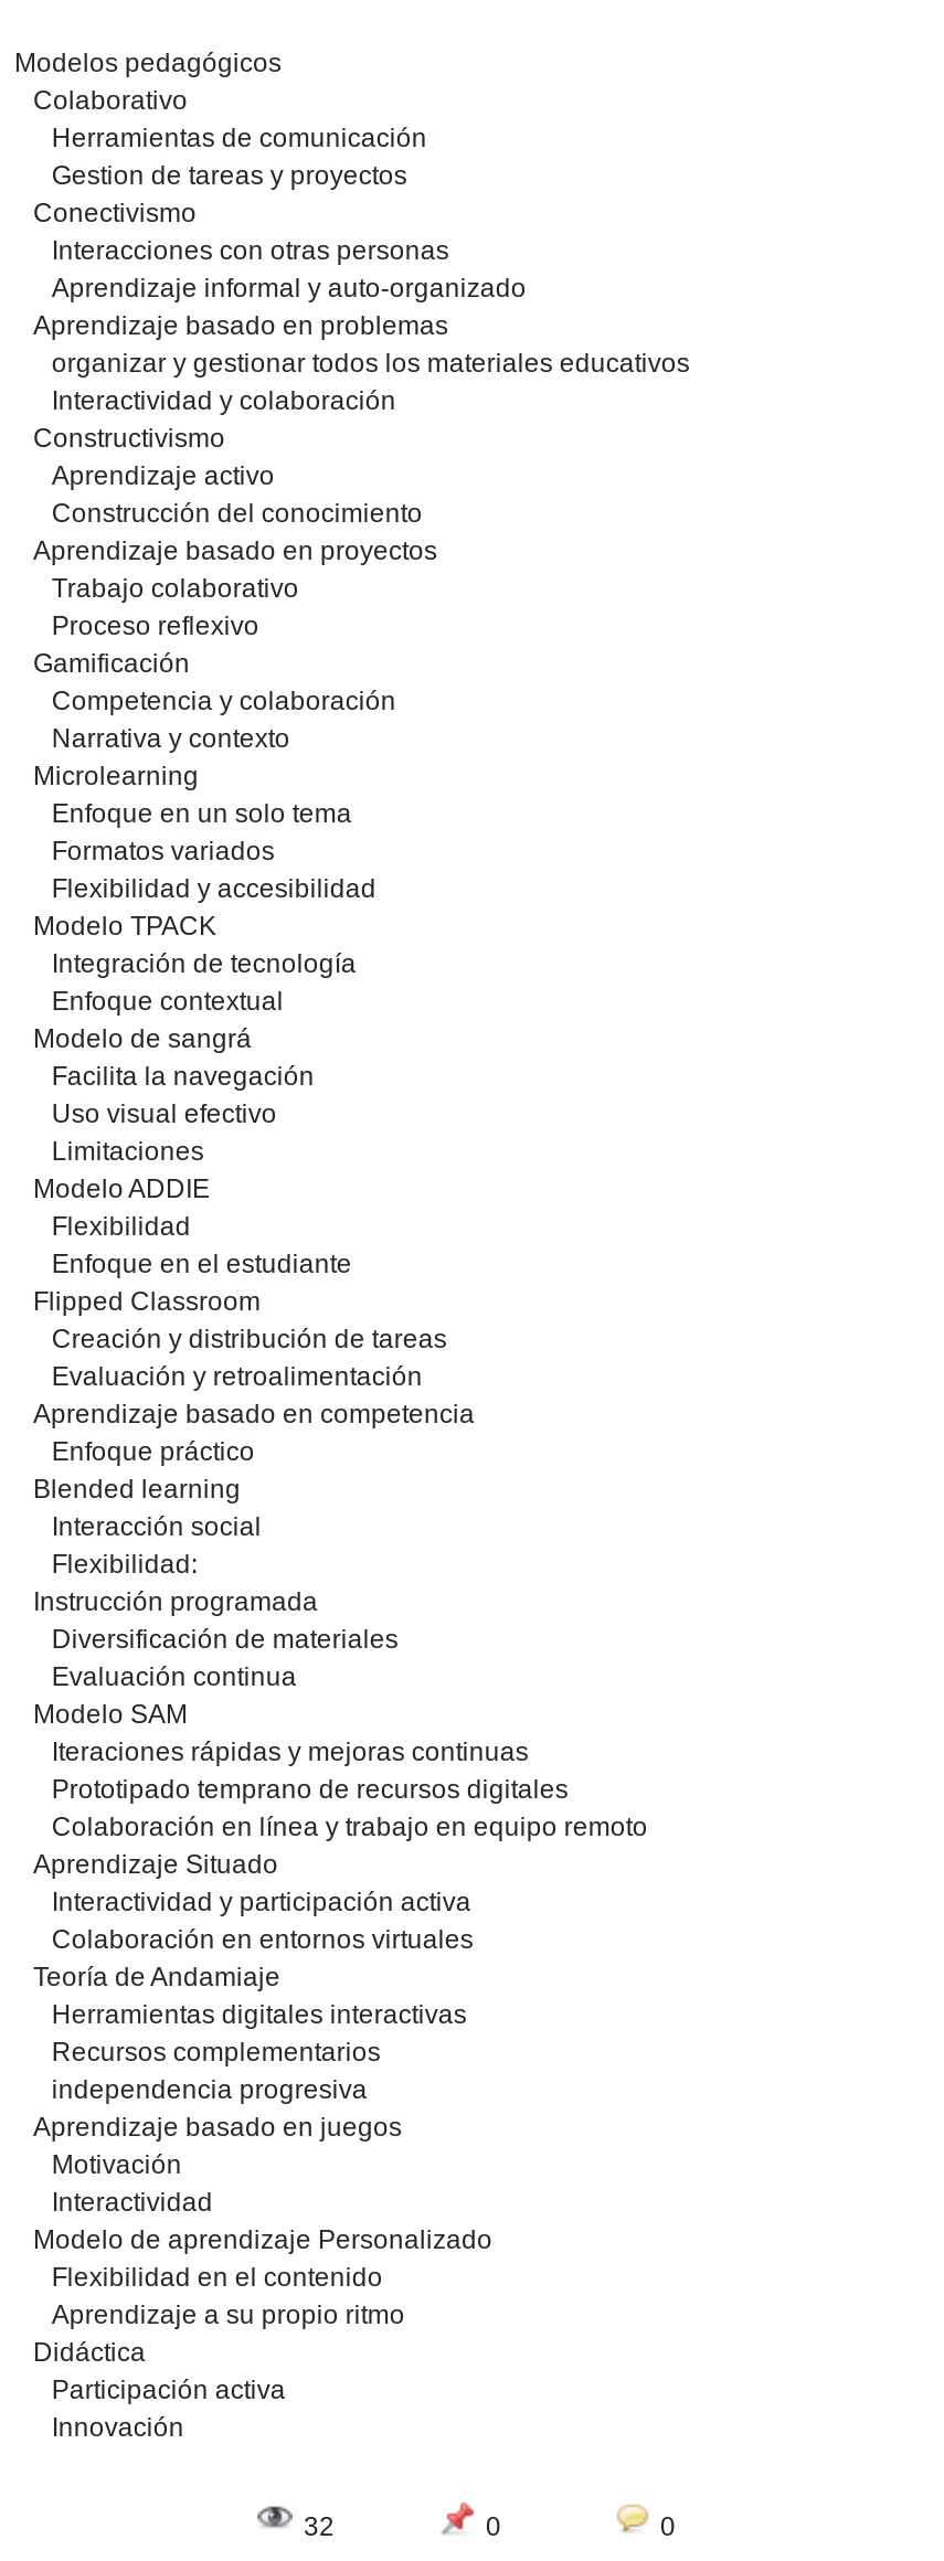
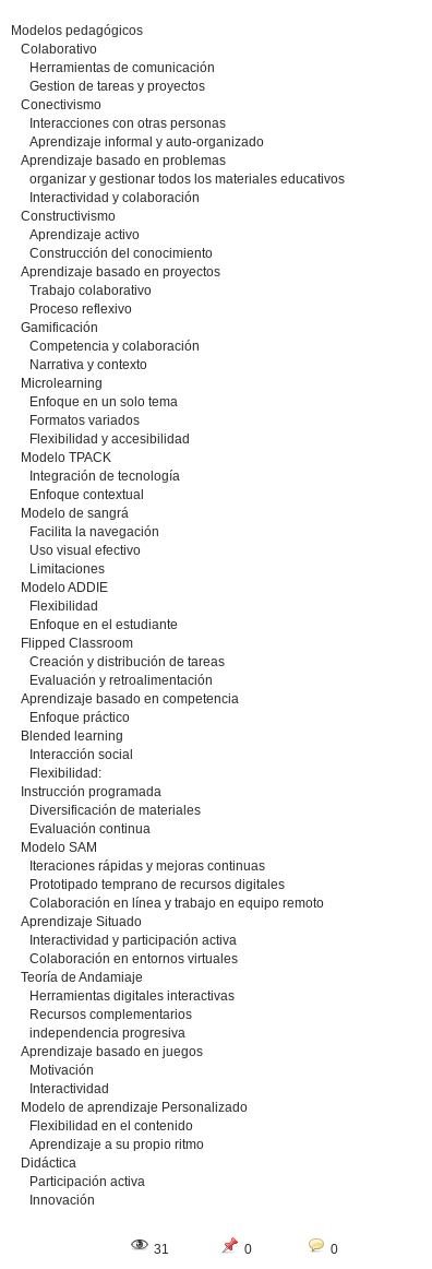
- 32
+ 31
